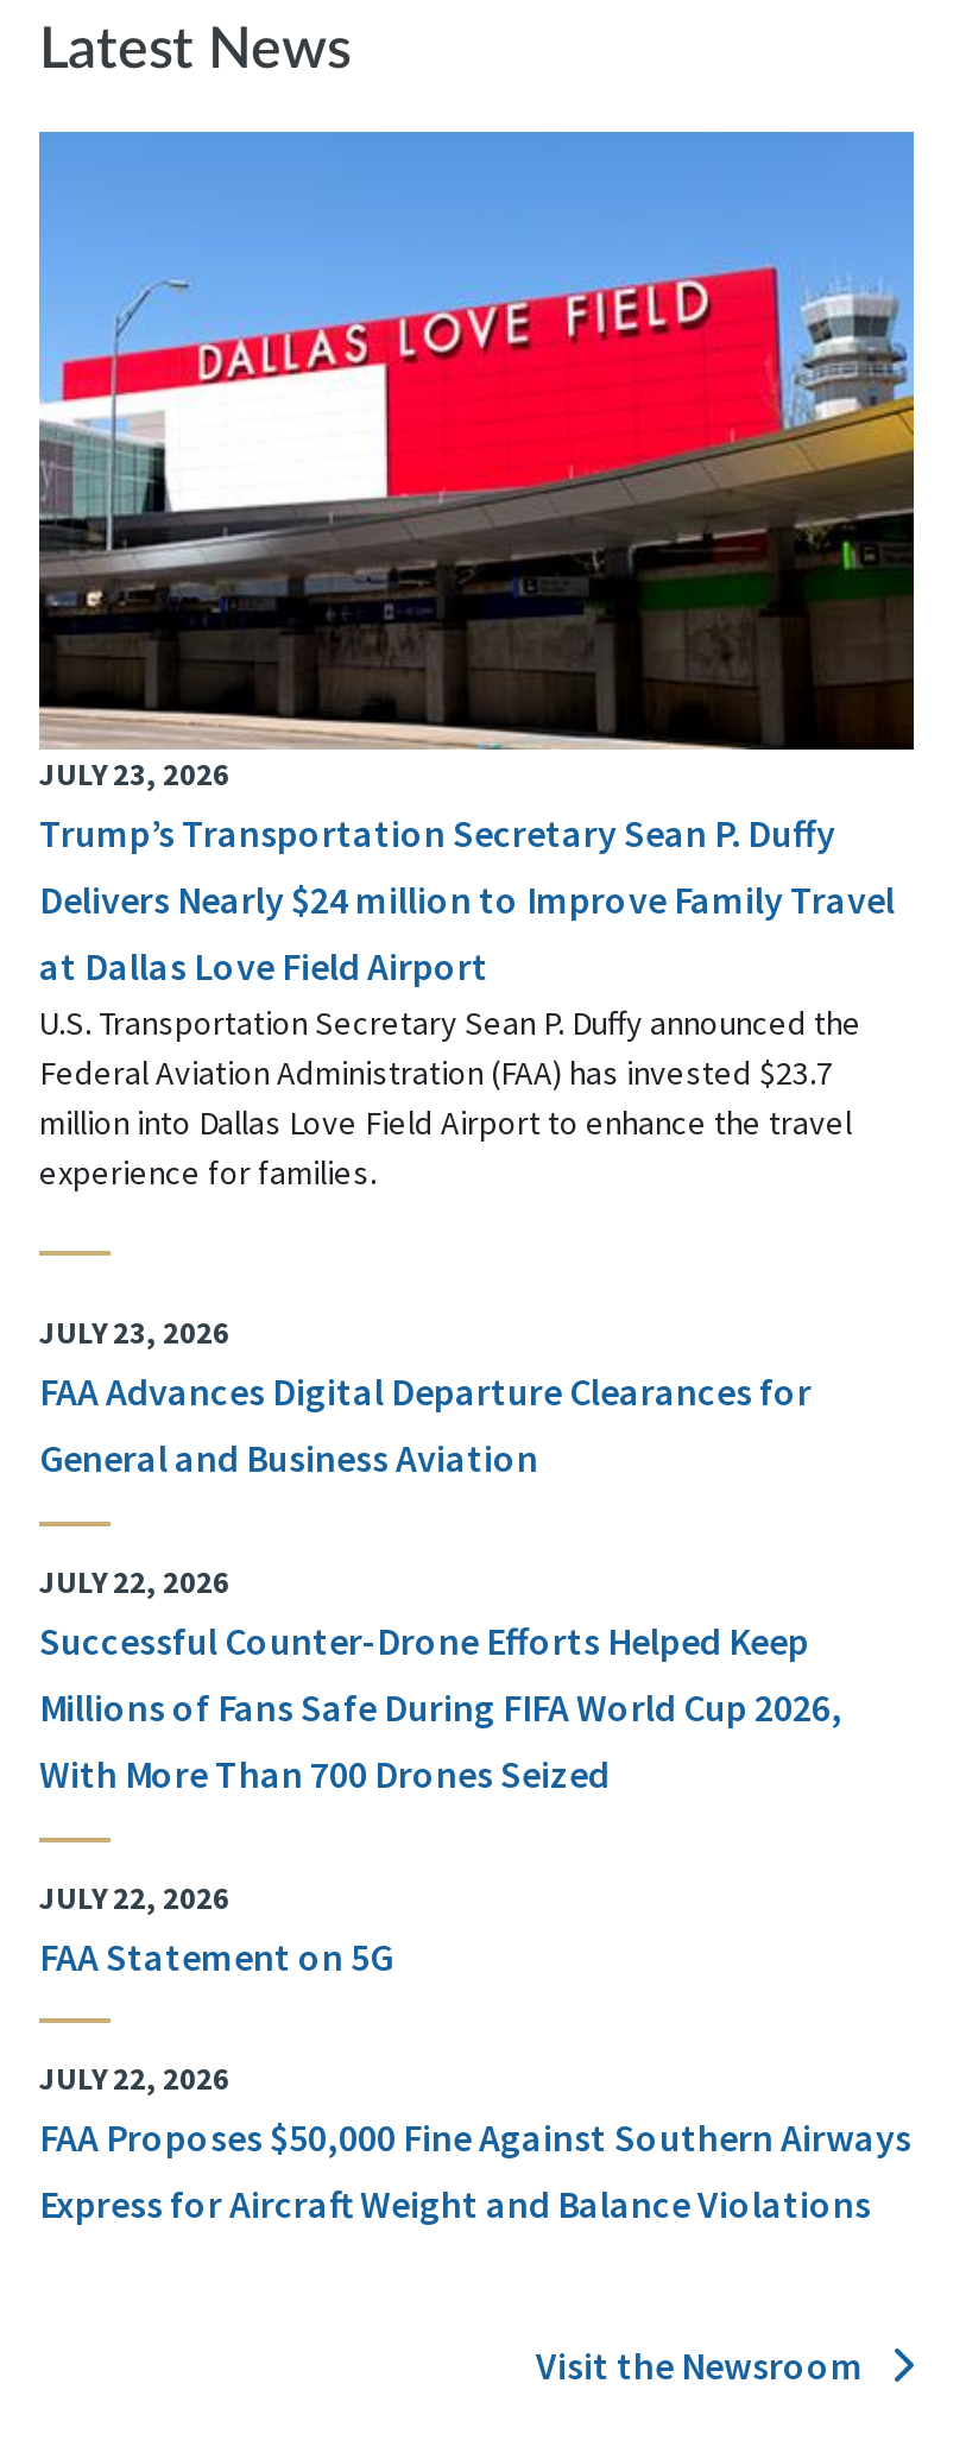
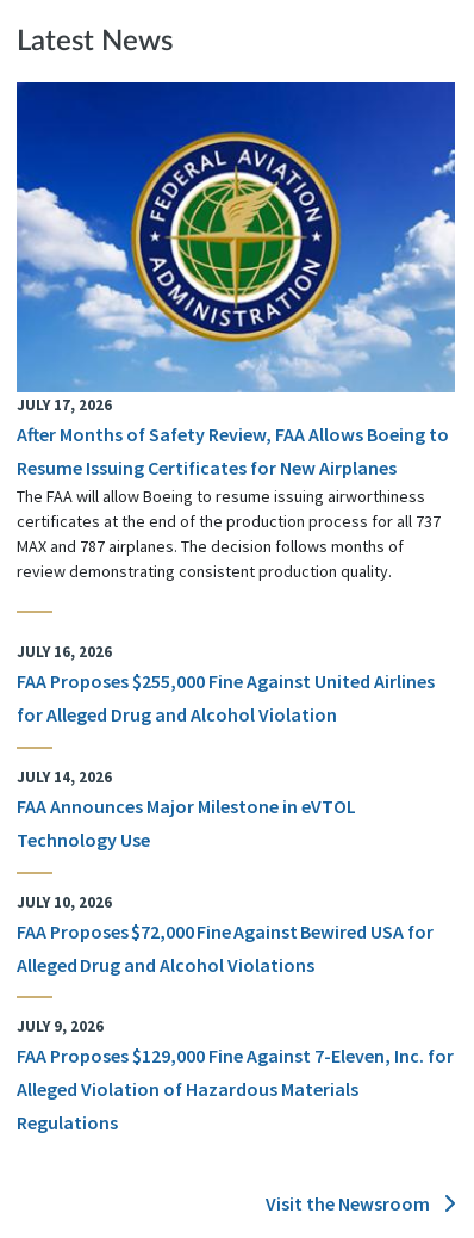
- [image]
- JULY 23, 2026
- Trump’s Transportation Secretary Sean P. Duffy
- Delivers Nearly $24 million to Improve Family Travel
- at Dallas Love Field Airport
- U.S. Transportation Secretary Sean P. Duffy announced the
- Federal Aviation Administration (FAA) has invested $23.7
- million into Dallas Love Field Airport to enhance the travel
- experience for families.
+ [image]
+ JULY 17, 2026
+ After Months of Safety Review, FAA Allows Boeing to
+ Resume Issuing Certificates for New Airplanes
+ The FAA will allow Boeing to resume issuing airworthiness
+ certificates at the end of the production process for all 737
+ MAX and 787 airplanes. The decision follows months of
+ review demonstrating consistent production quality.

- JULY 23, 2026
- FAA Advances Digital Departure Clearances for
- General and Business Aviation
+ JULY 16, 2026
+ FAA Proposes $255,000 Fine Against United Airlines
+ for Alleged Drug and Alcohol Violation

- JULY 22, 2026
- Successful Counter-Drone Efforts Helped Keep
- Millions of Fans Safe During FIFA World Cup 2026,
- With More Than 700 Drones Seized
+ JULY 14, 2026
+ FAA Announces Major Milestone in eVTOL
+ Technology Use

- JULY 22, 2026
- FAA Statement on 5G
+ JULY 10, 2026
+ FAA Proposes $72,000 Fine Against Bewired USA for
+ Alleged Drug and Alcohol Violations

- JULY 22, 2026
- FAA Proposes $50,000 Fine Against Southern Airways
- Express for Aircraft Weight and Balance Violations
+ JULY 9, 2026
+ FAA Proposes $129,000 Fine Against 7-Eleven, Inc. for
+ Alleged Violation of Hazardous Materials
+ Regulations
